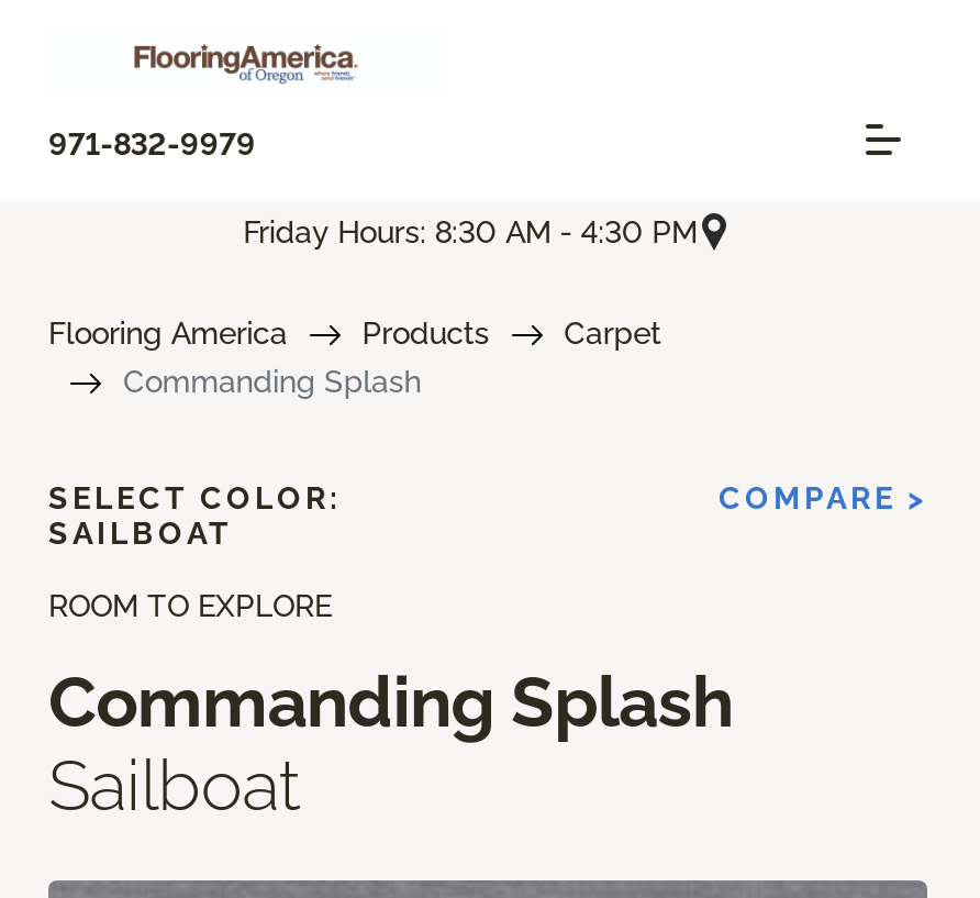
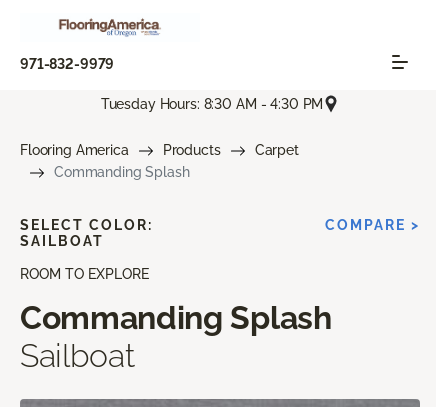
- Friday Hours: 8:30 AM - 4:30 PM
+ Tuesday Hours: 8:30 AM - 4:30 PM
